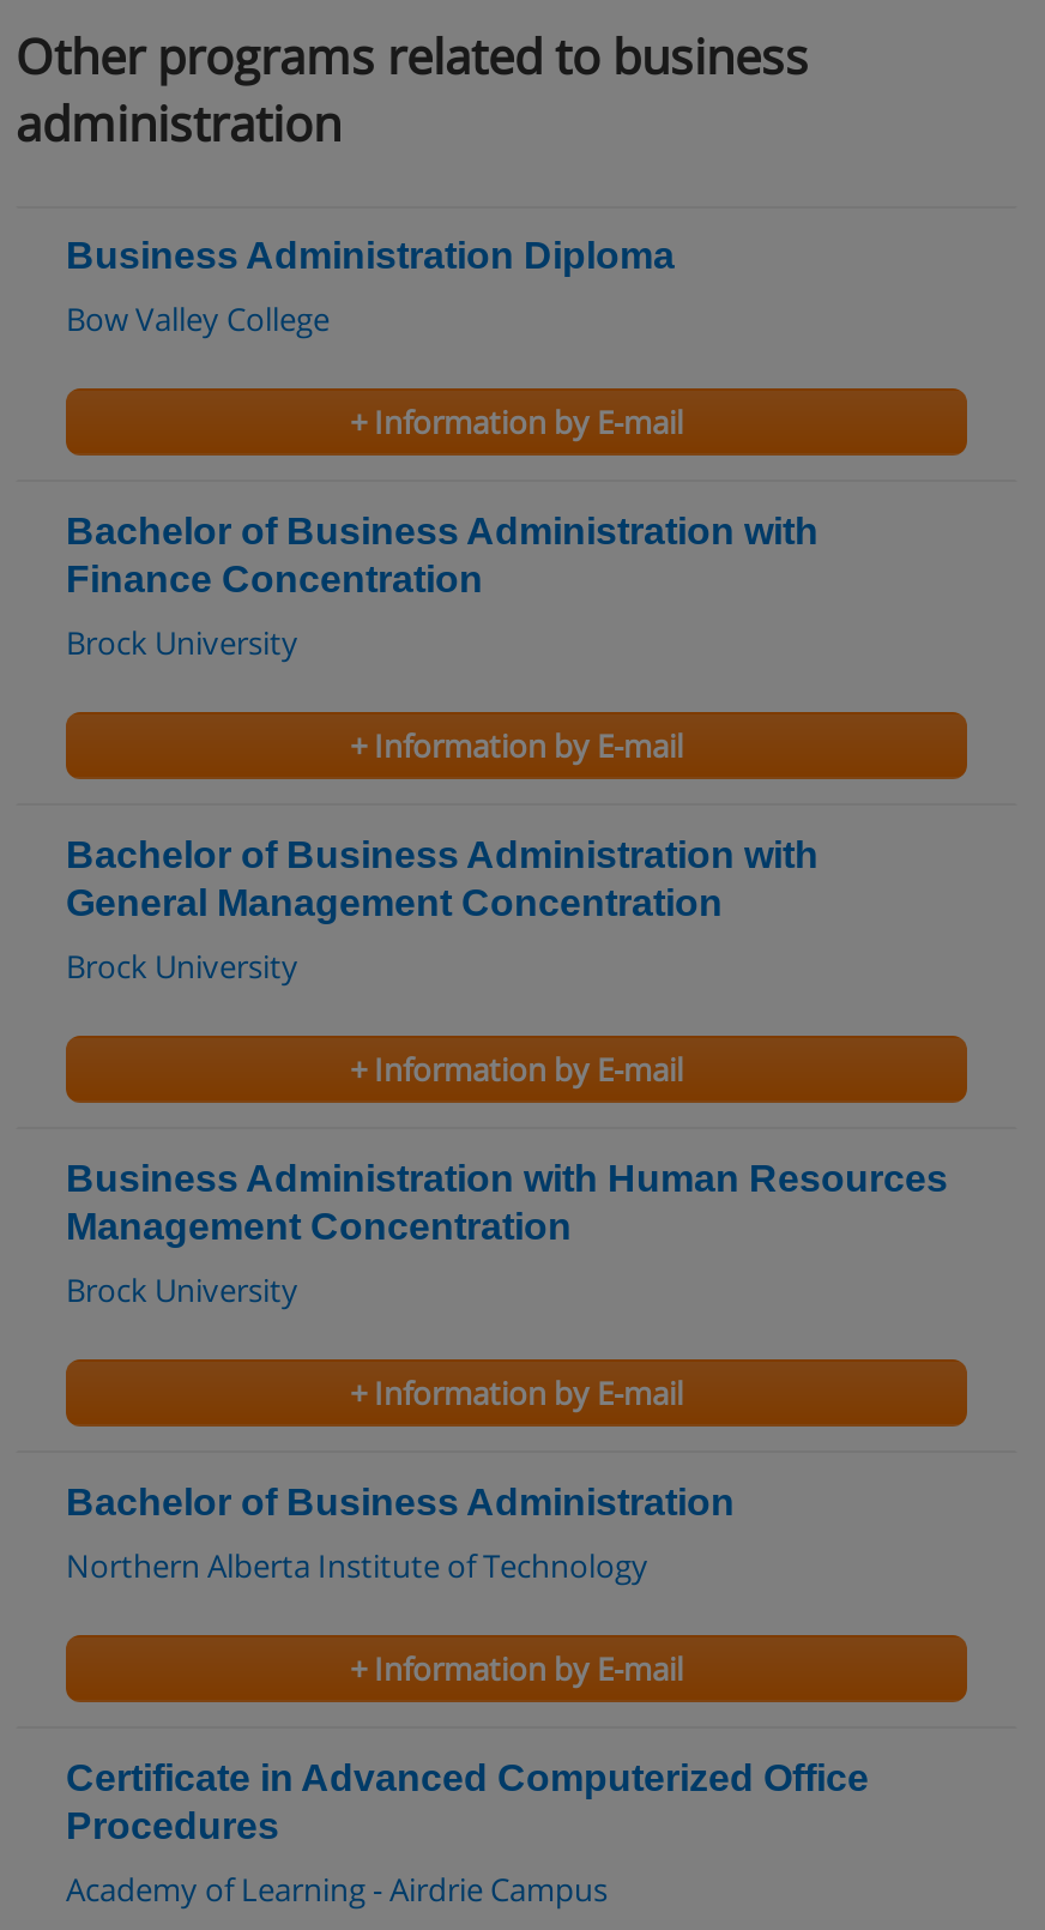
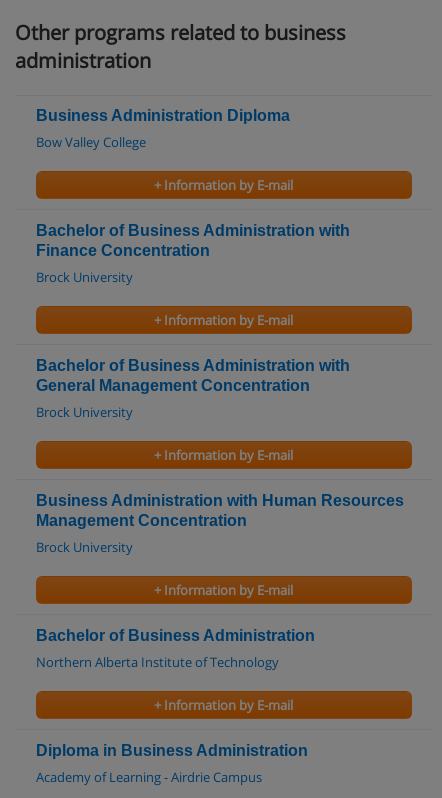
- Certificate in Advanced Computerized Office
- Procedures
+ Diploma in Business Administration
